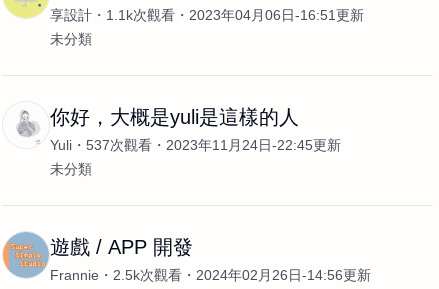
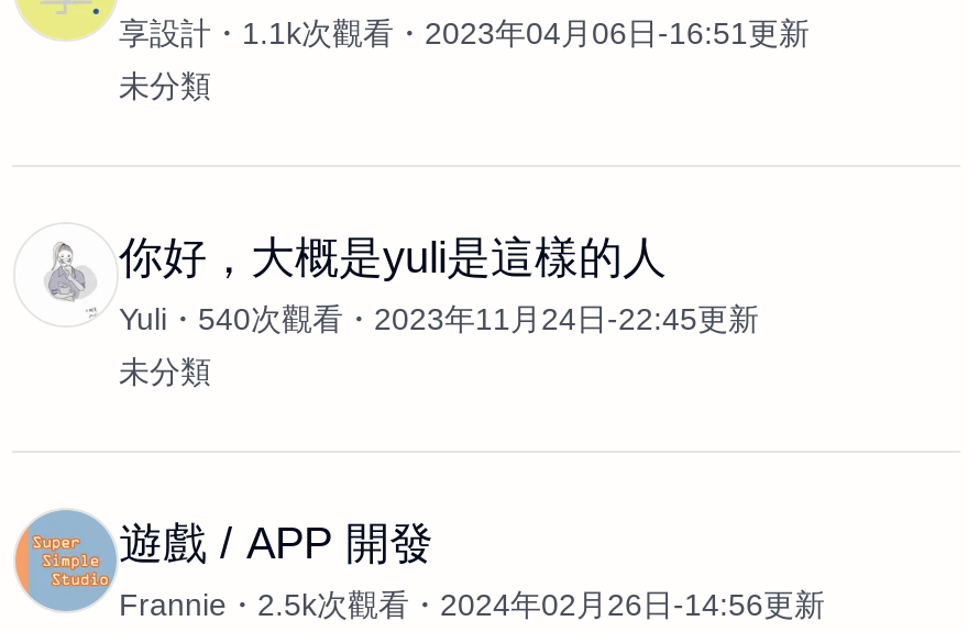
- Yuli 537次觀看 2023年11月24日-22:45更新
+ Yuli 540次觀看 2023年11月24日-22:45更新
